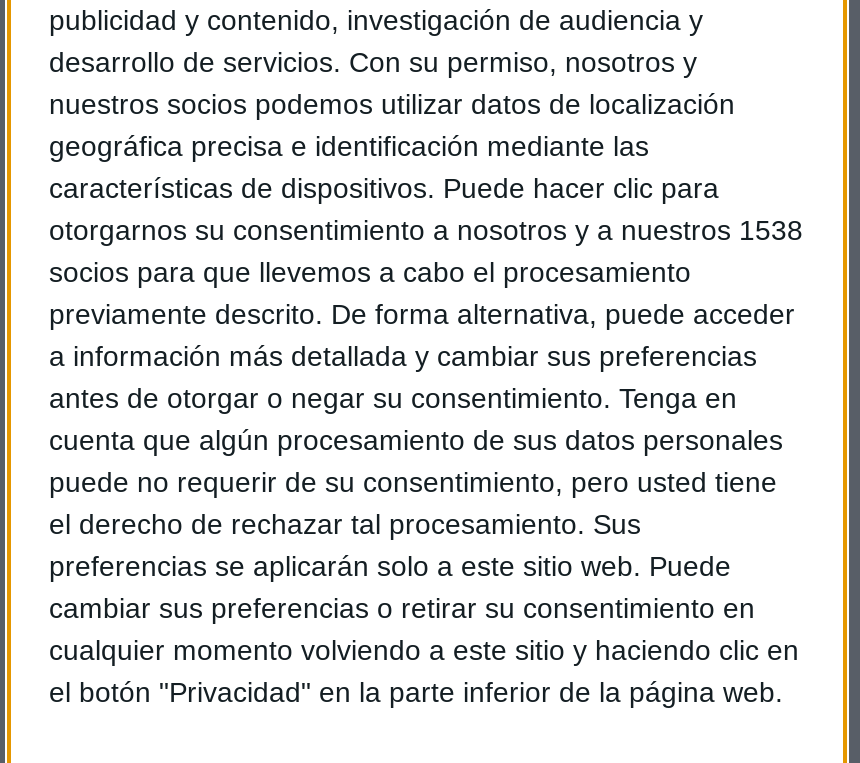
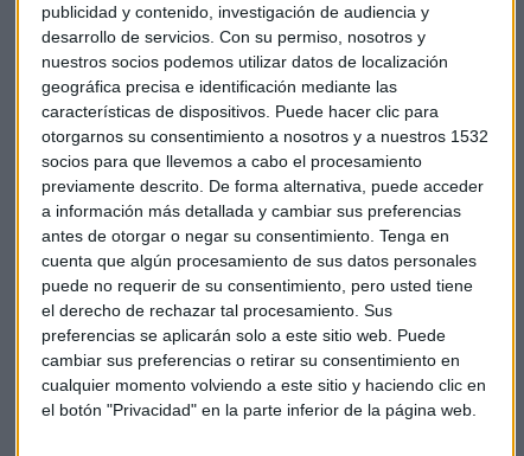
- otorgarnos su consentimiento a nosotros y a nuestros 1538
+ otorgarnos su consentimiento a nosotros y a nuestros 1532
